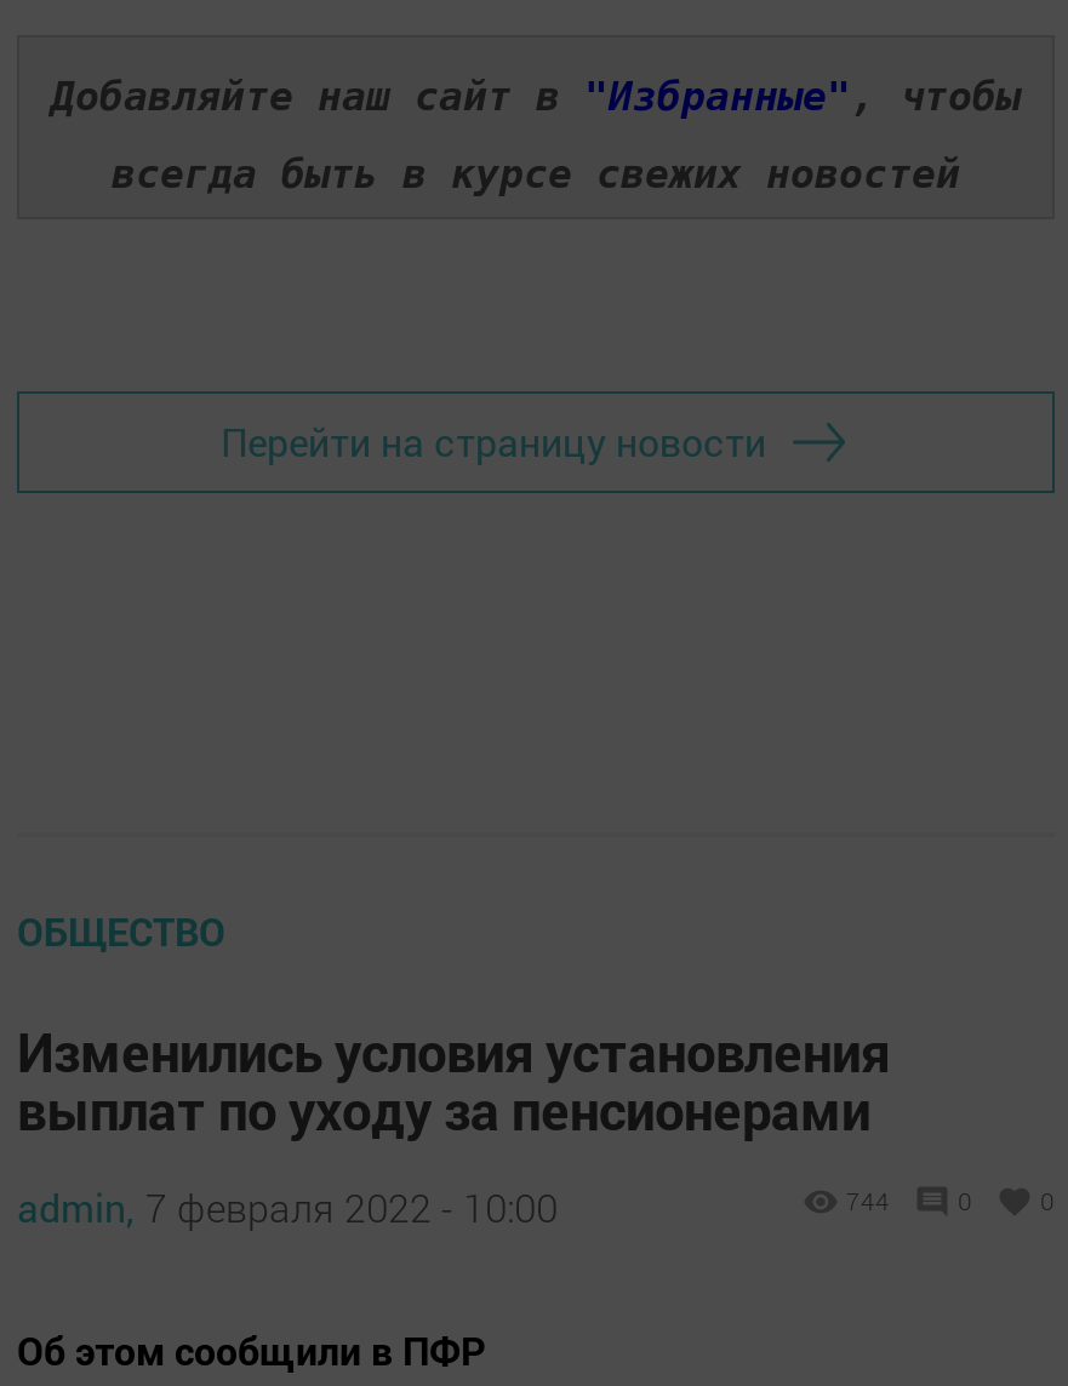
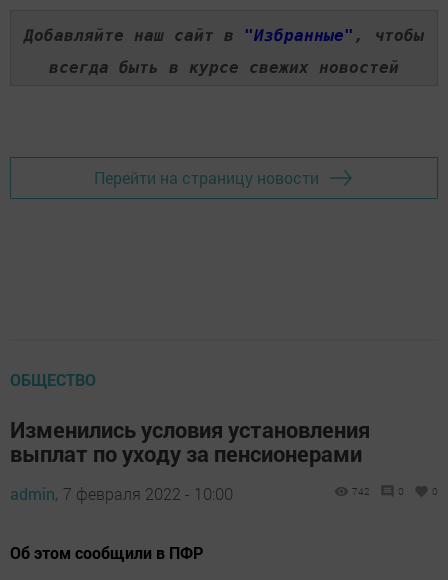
- 744
+ 742
